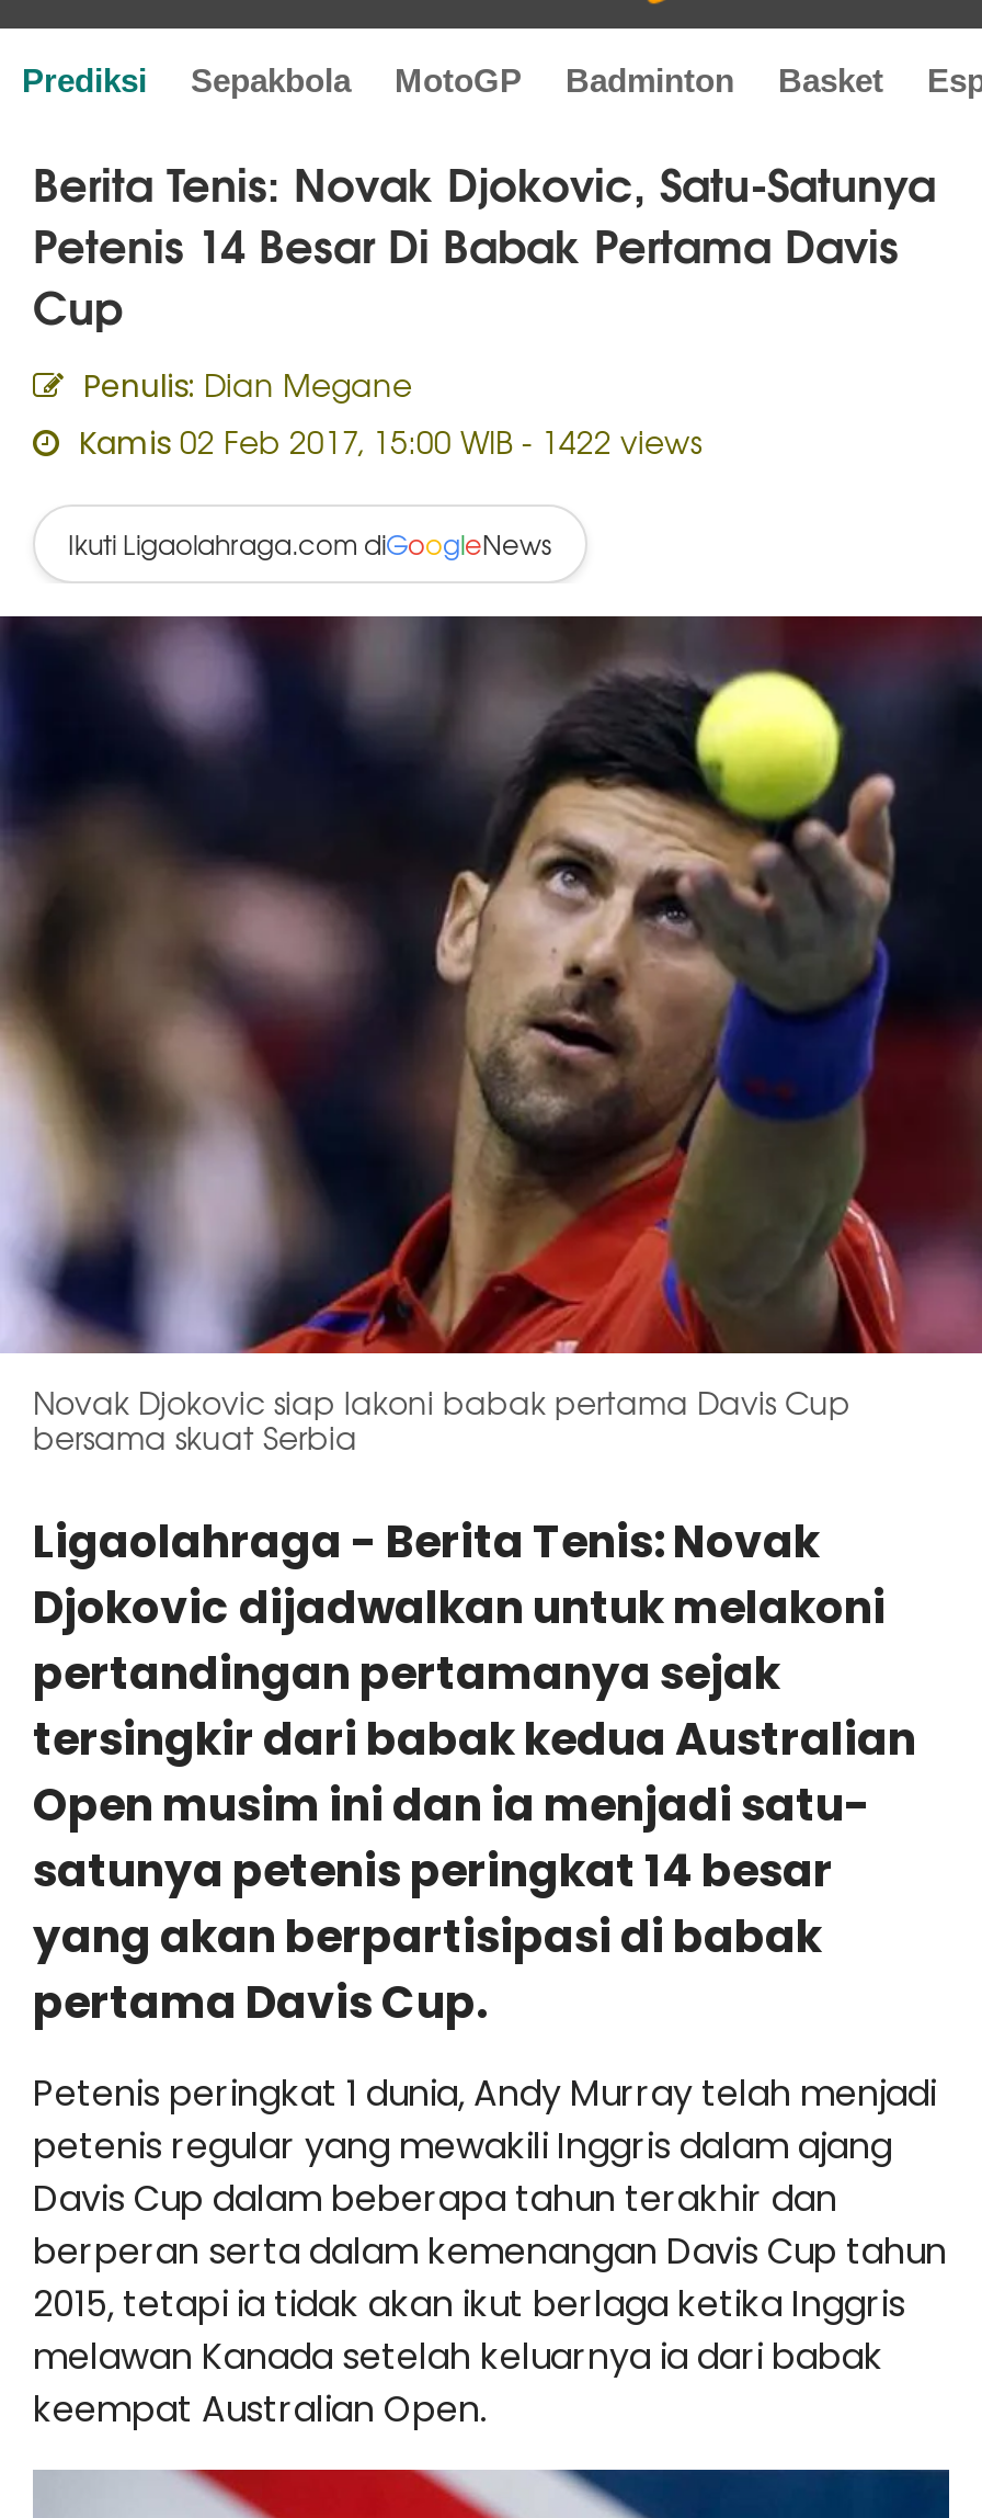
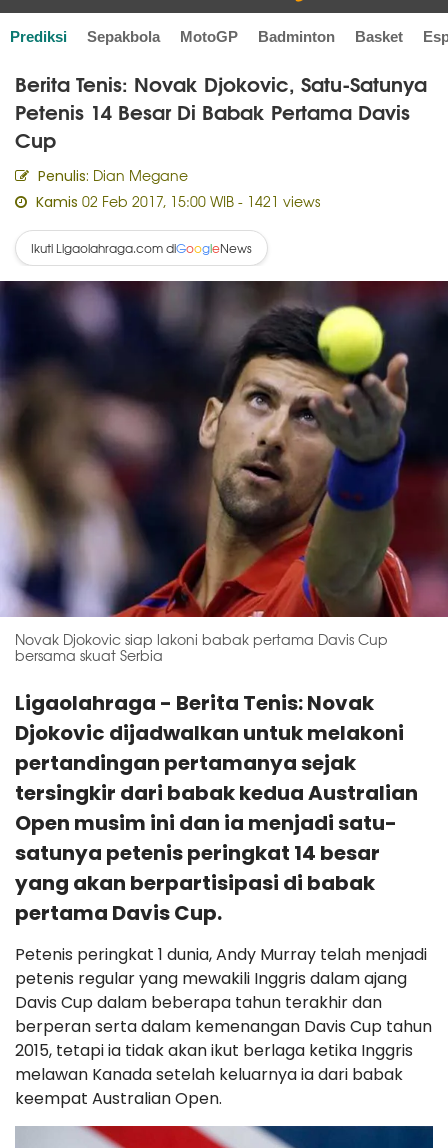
- Kamis 02 Feb 2017, 15:00 WIB - 1422 views
+ Kamis 02 Feb 2017, 15:00 WIB - 1421 views
